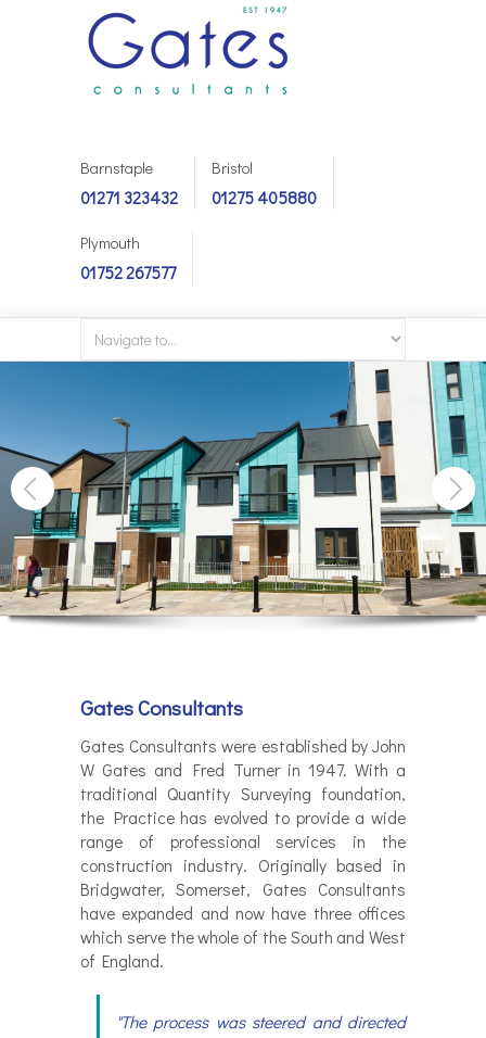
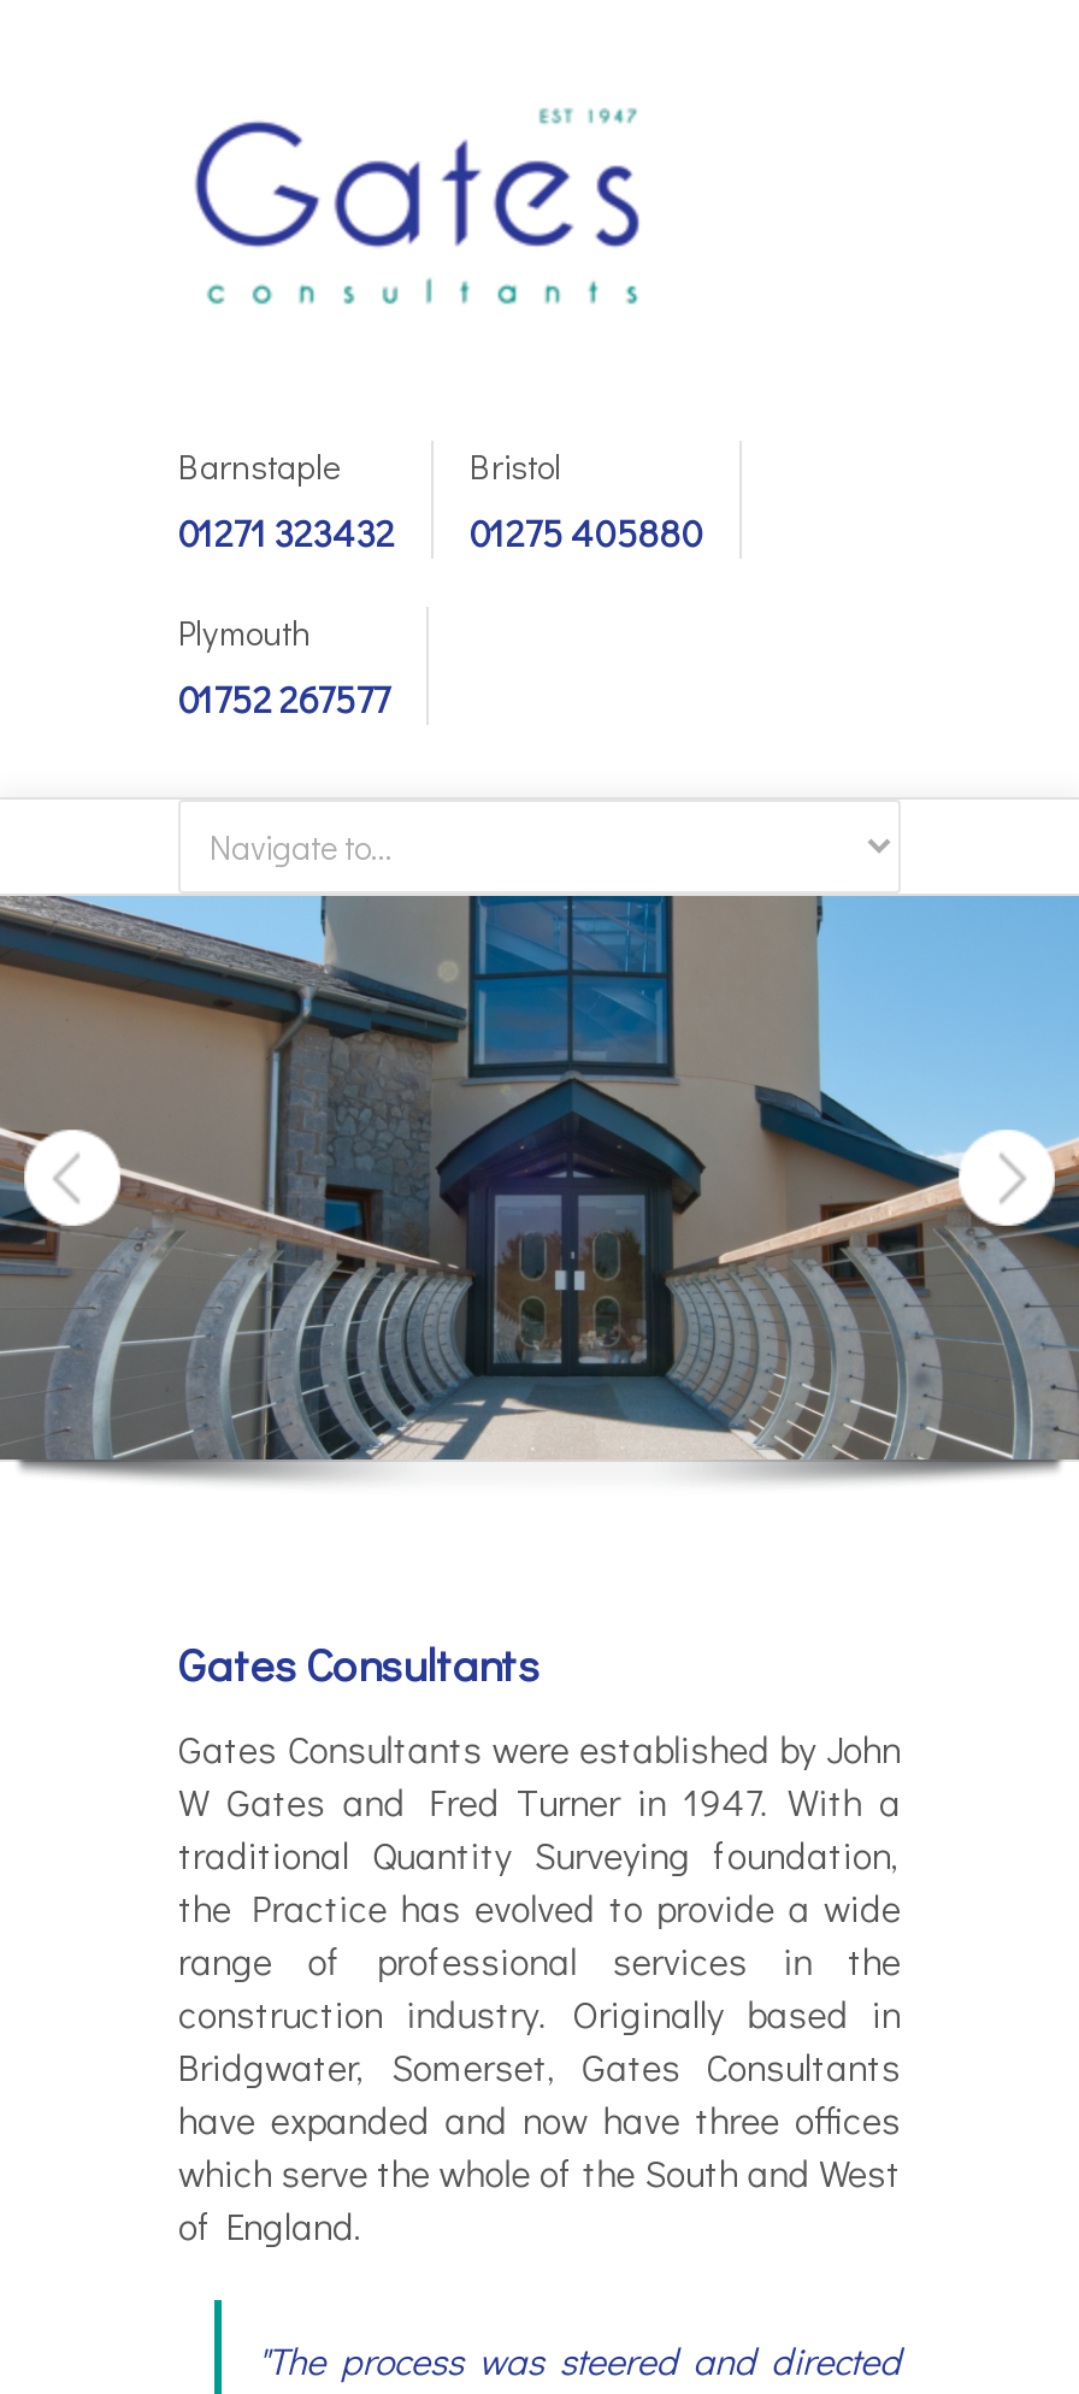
- [image]
+ [image]
